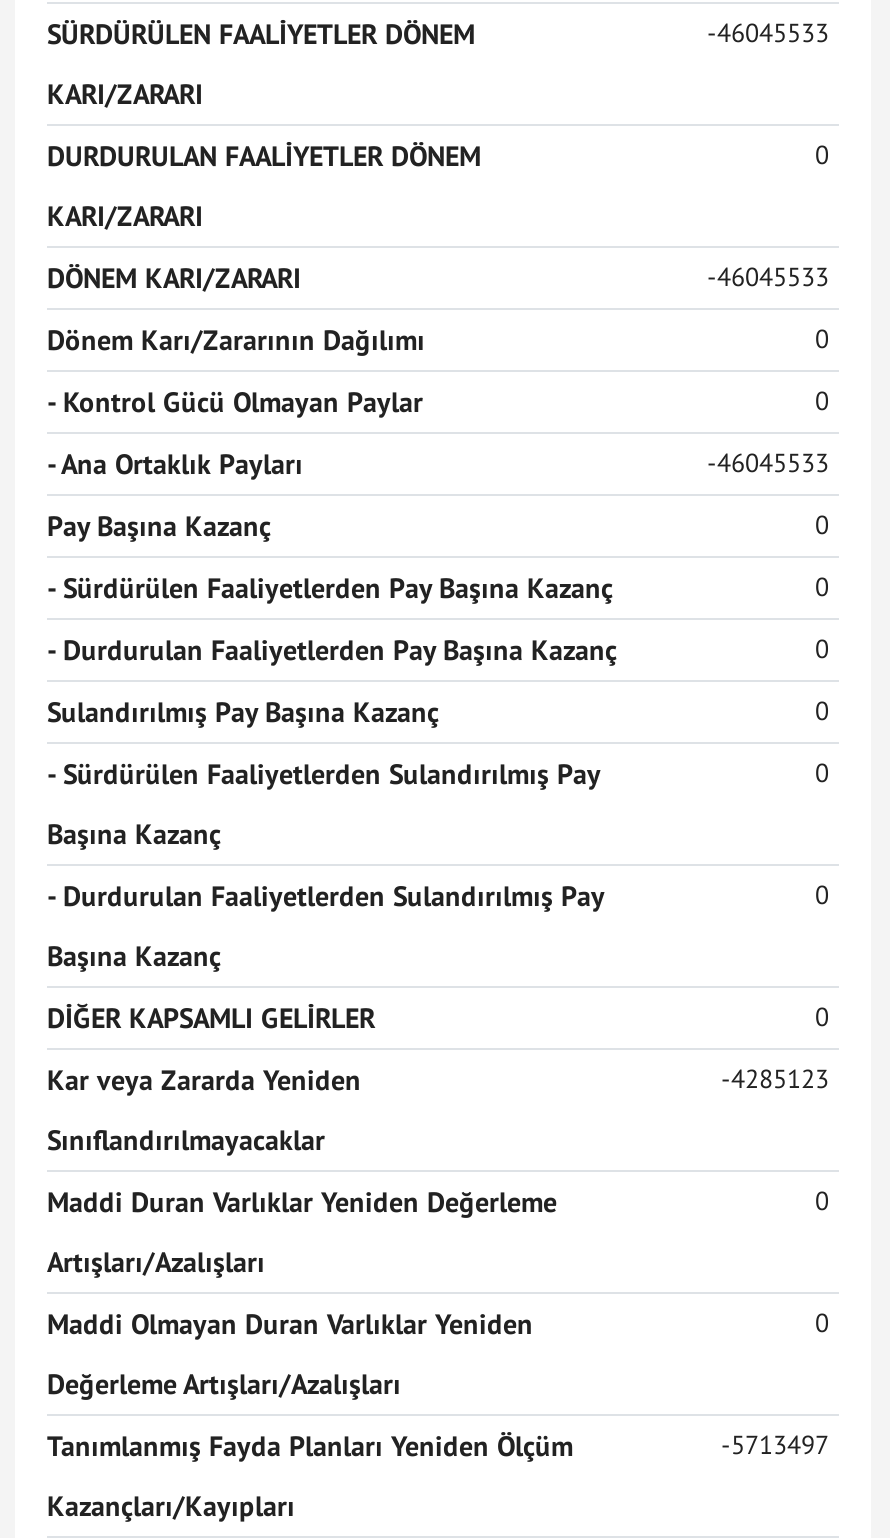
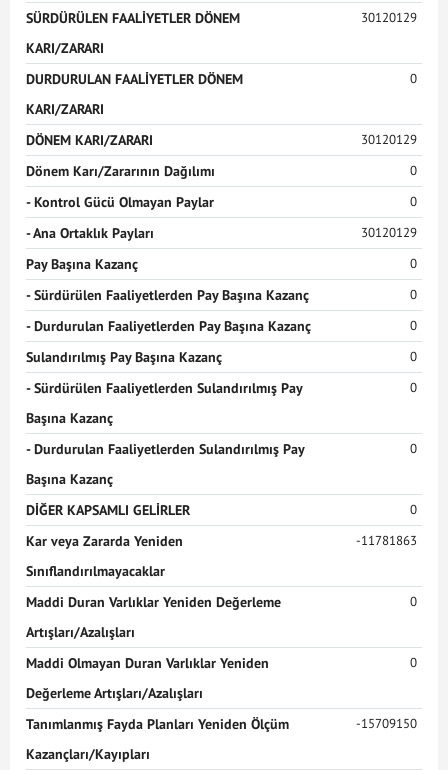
- -46045533
+ 30120129

- -46045533
+ 30120129

- -46045533
+ 30120129

- -4285123
+ -11781863

- -5713497
+ -15709150
